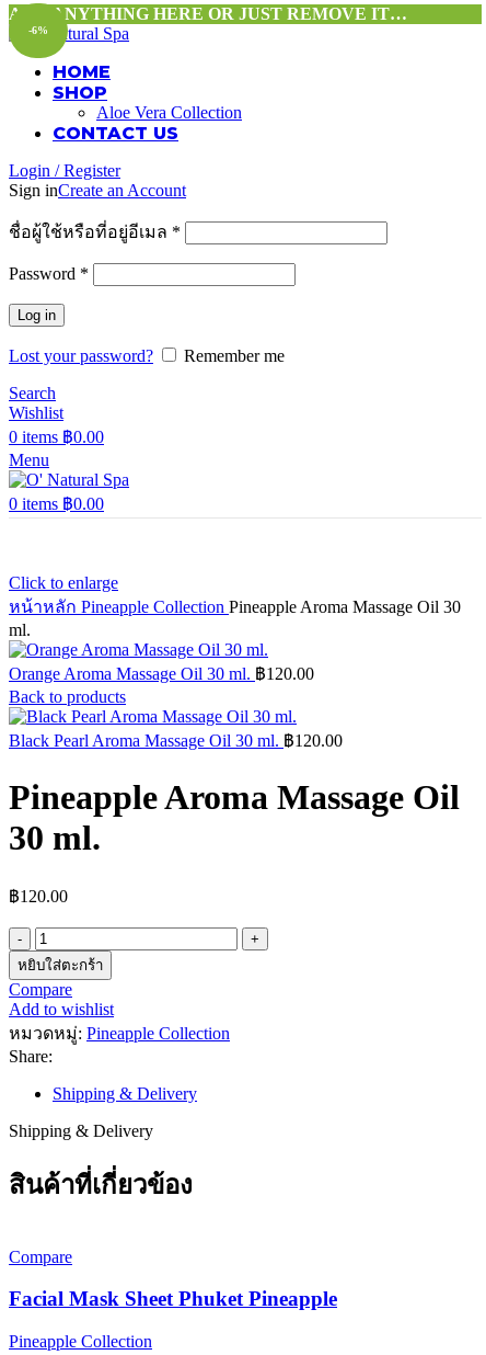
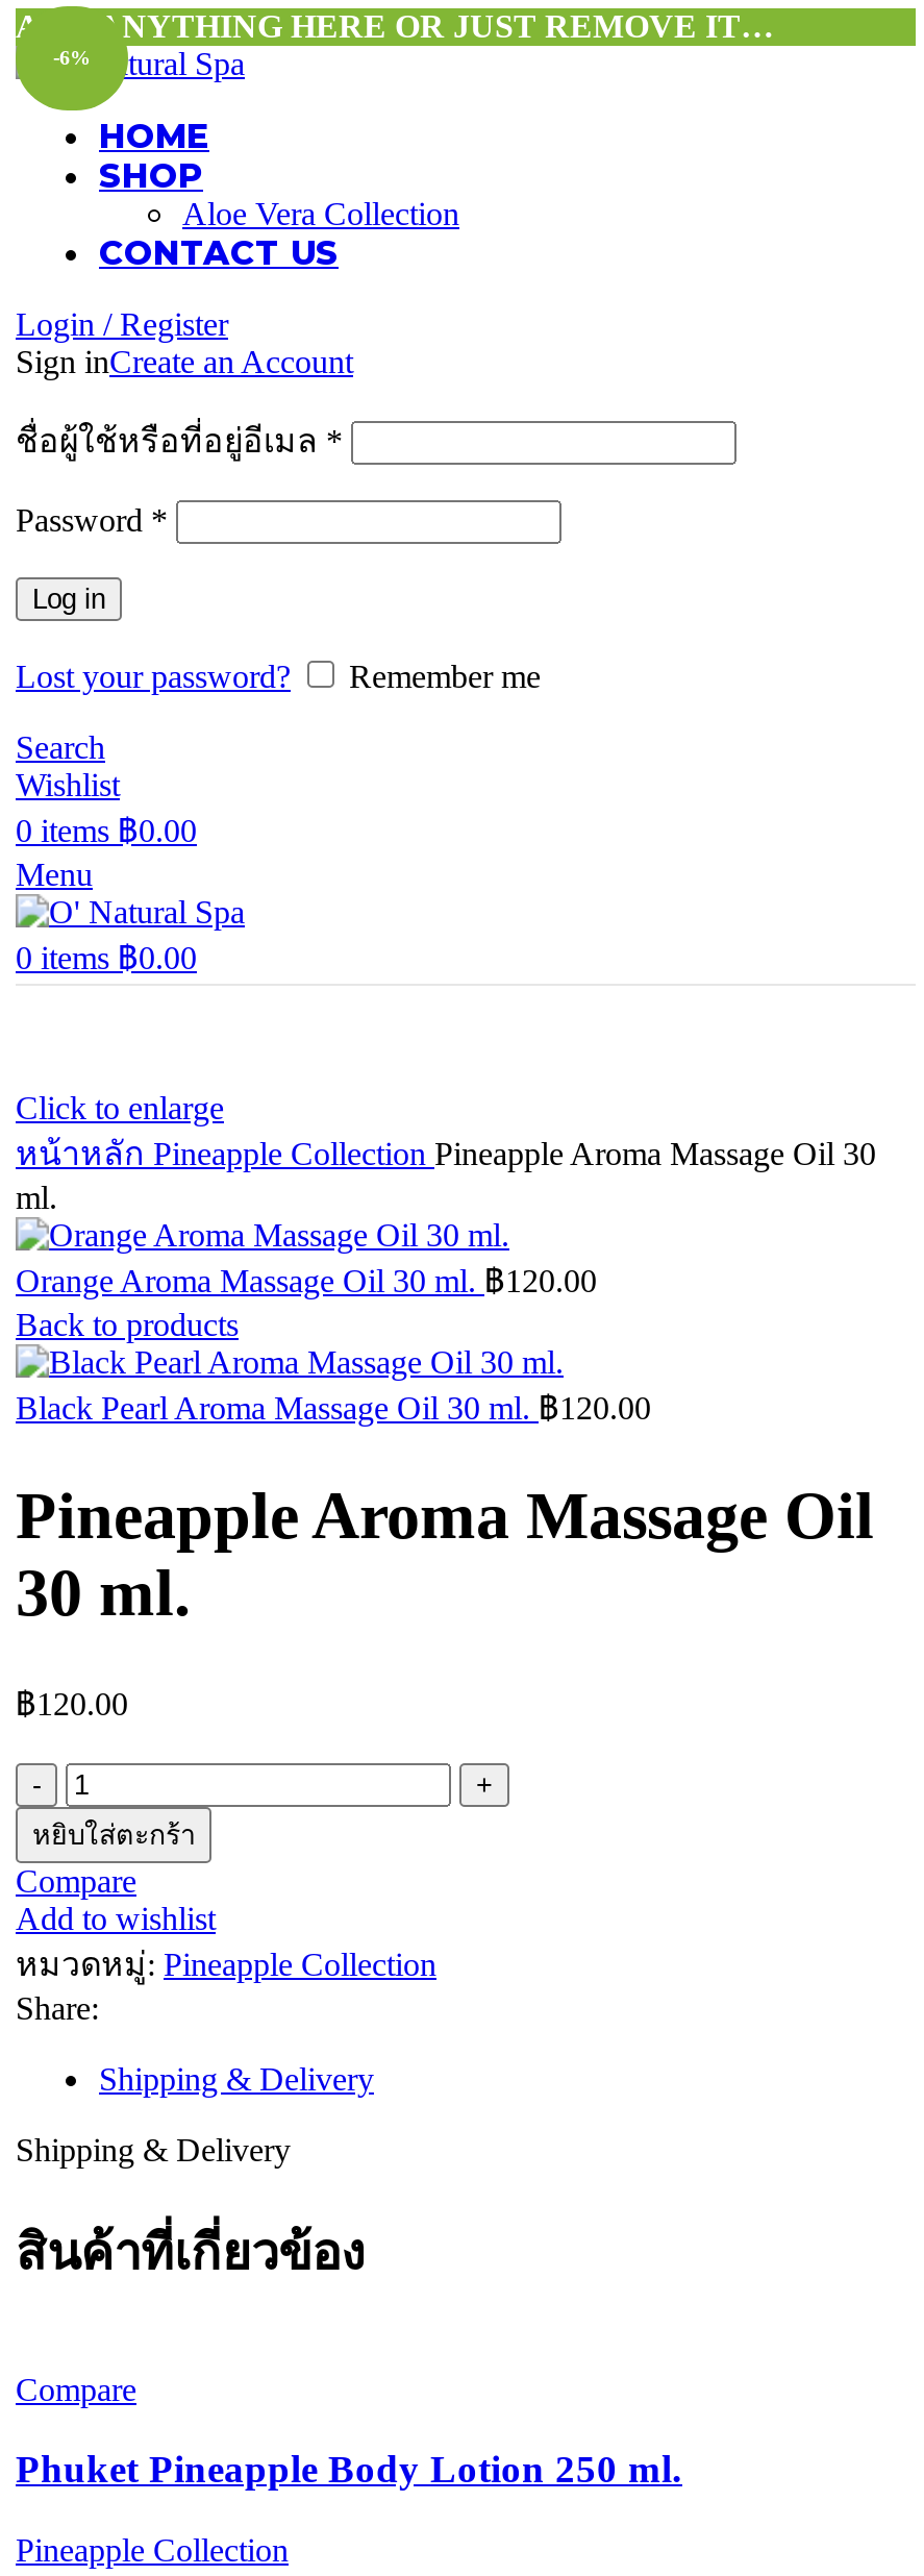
- Facial Mask Sheet Phuket Pineapple
+ Phuket Pineapple Body Lotion 250 ml.
